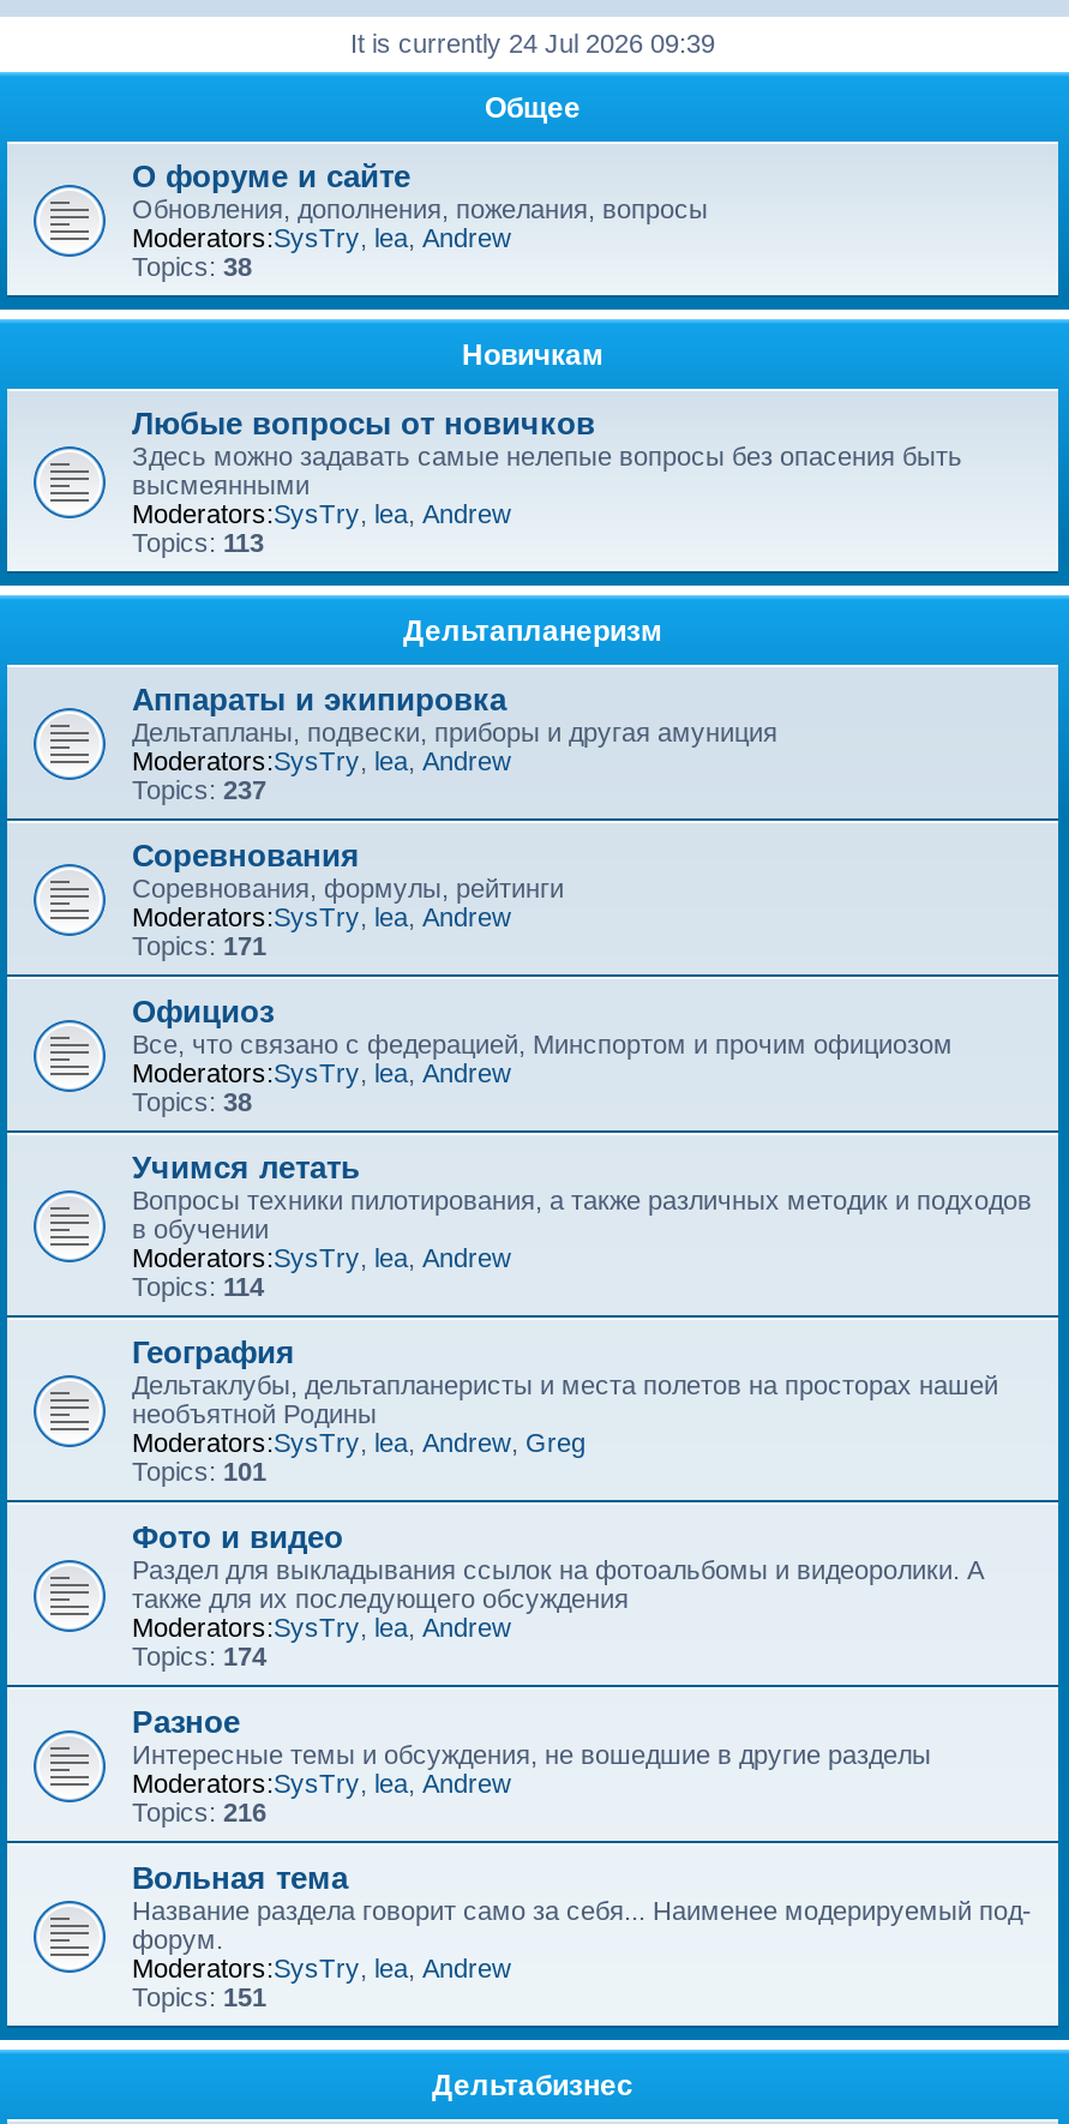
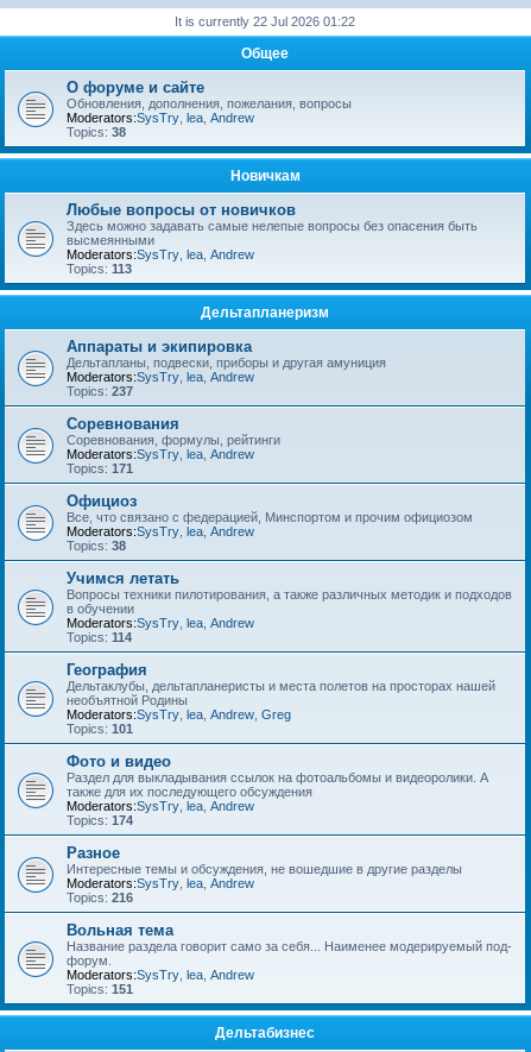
- It is currently 24 Jul 2026 09:39
+ It is currently 22 Jul 2026 01:22
